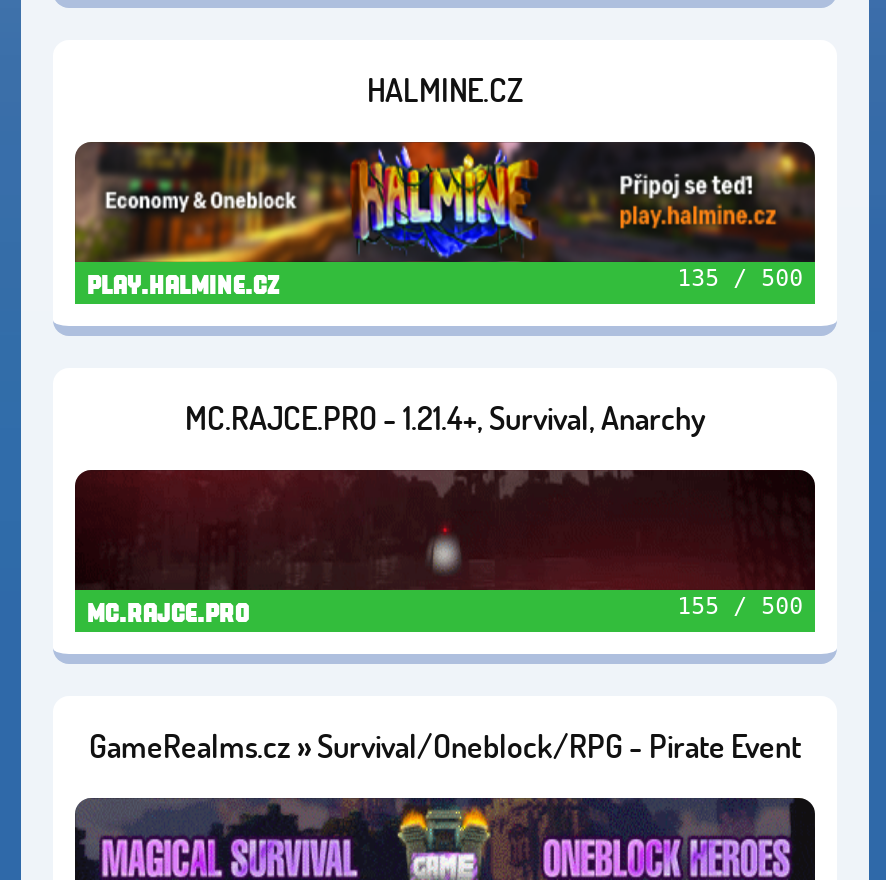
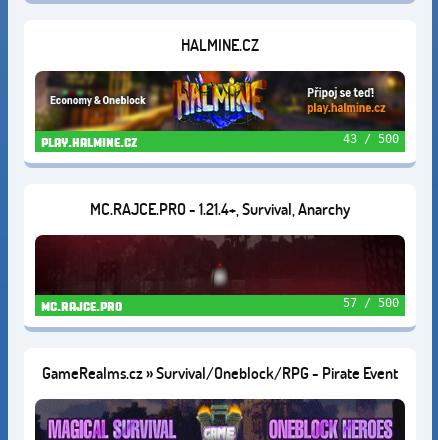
- 135 / 500
+ 43 / 500

- 155 / 500
+ 57 / 500
